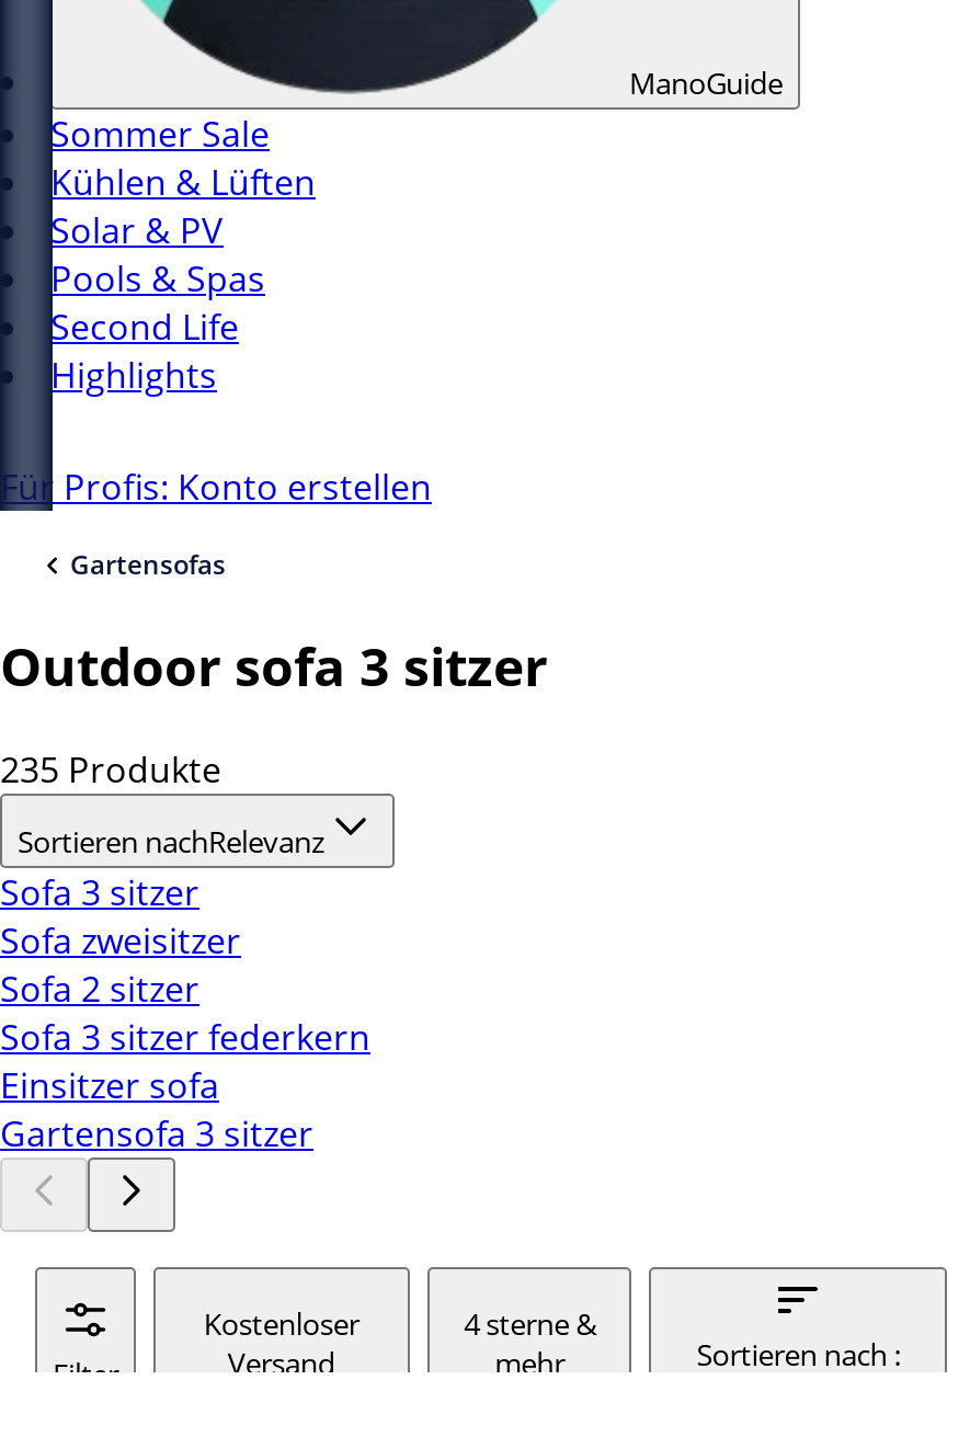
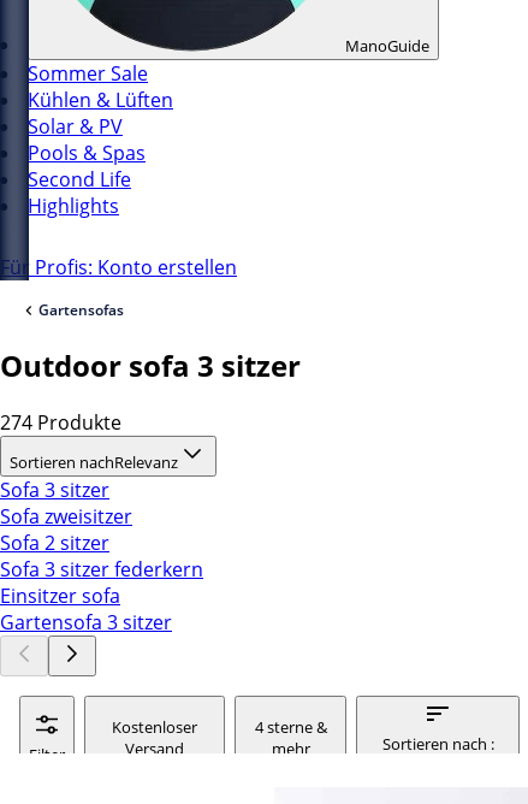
- 235 Produkte
+ 274 Produkte
